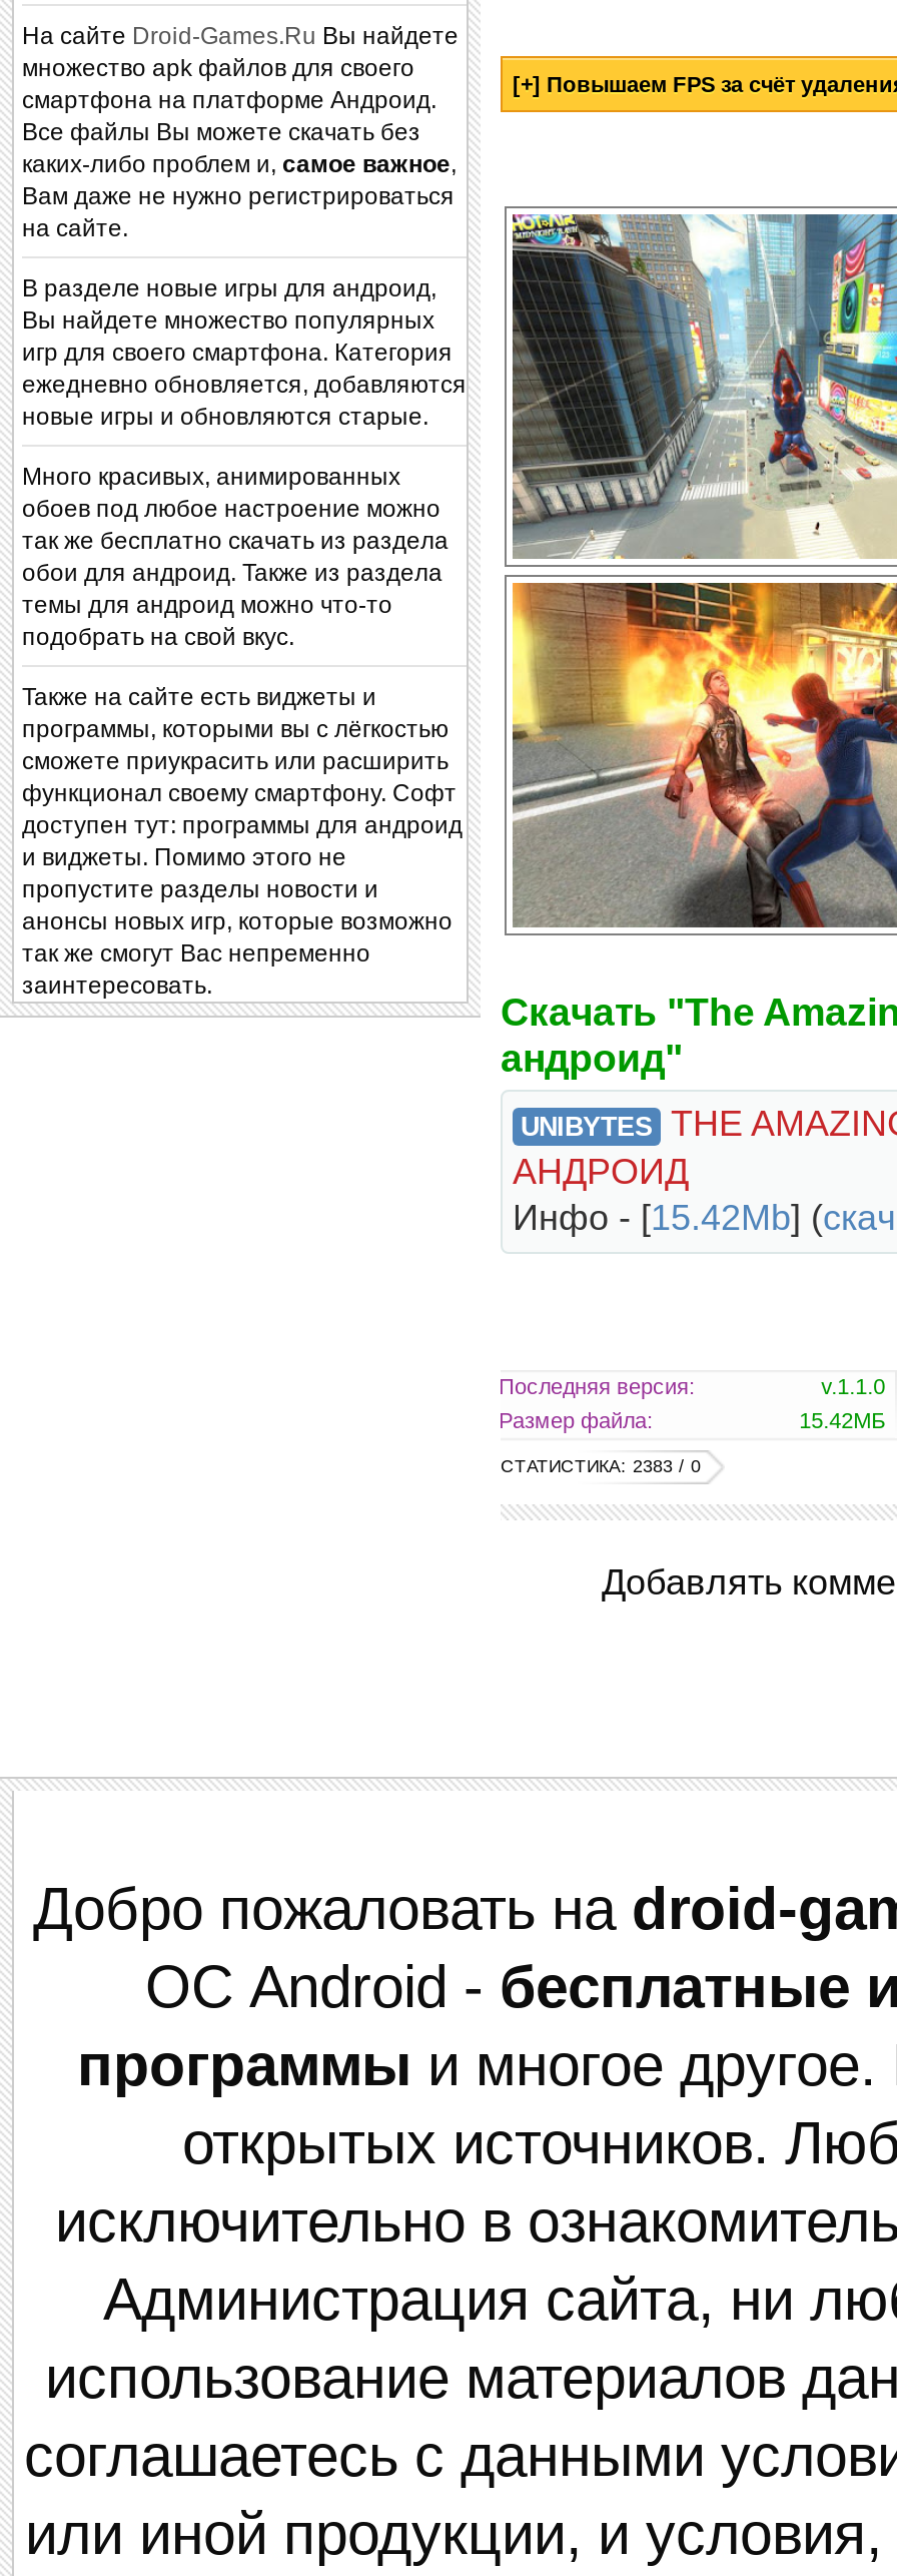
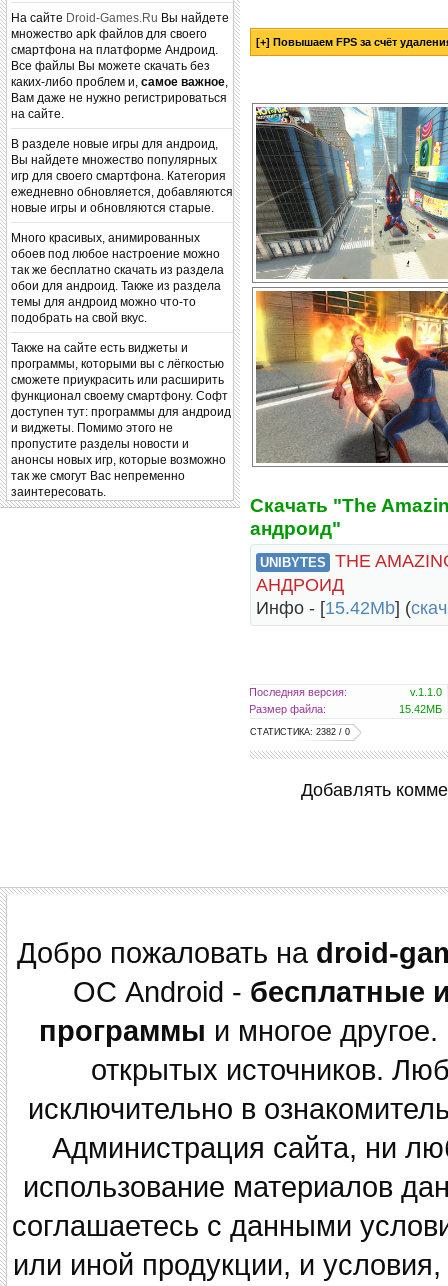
- СТАТИСТИКА: 2383 / 0
+ СТАТИСТИКА: 2382 / 0
